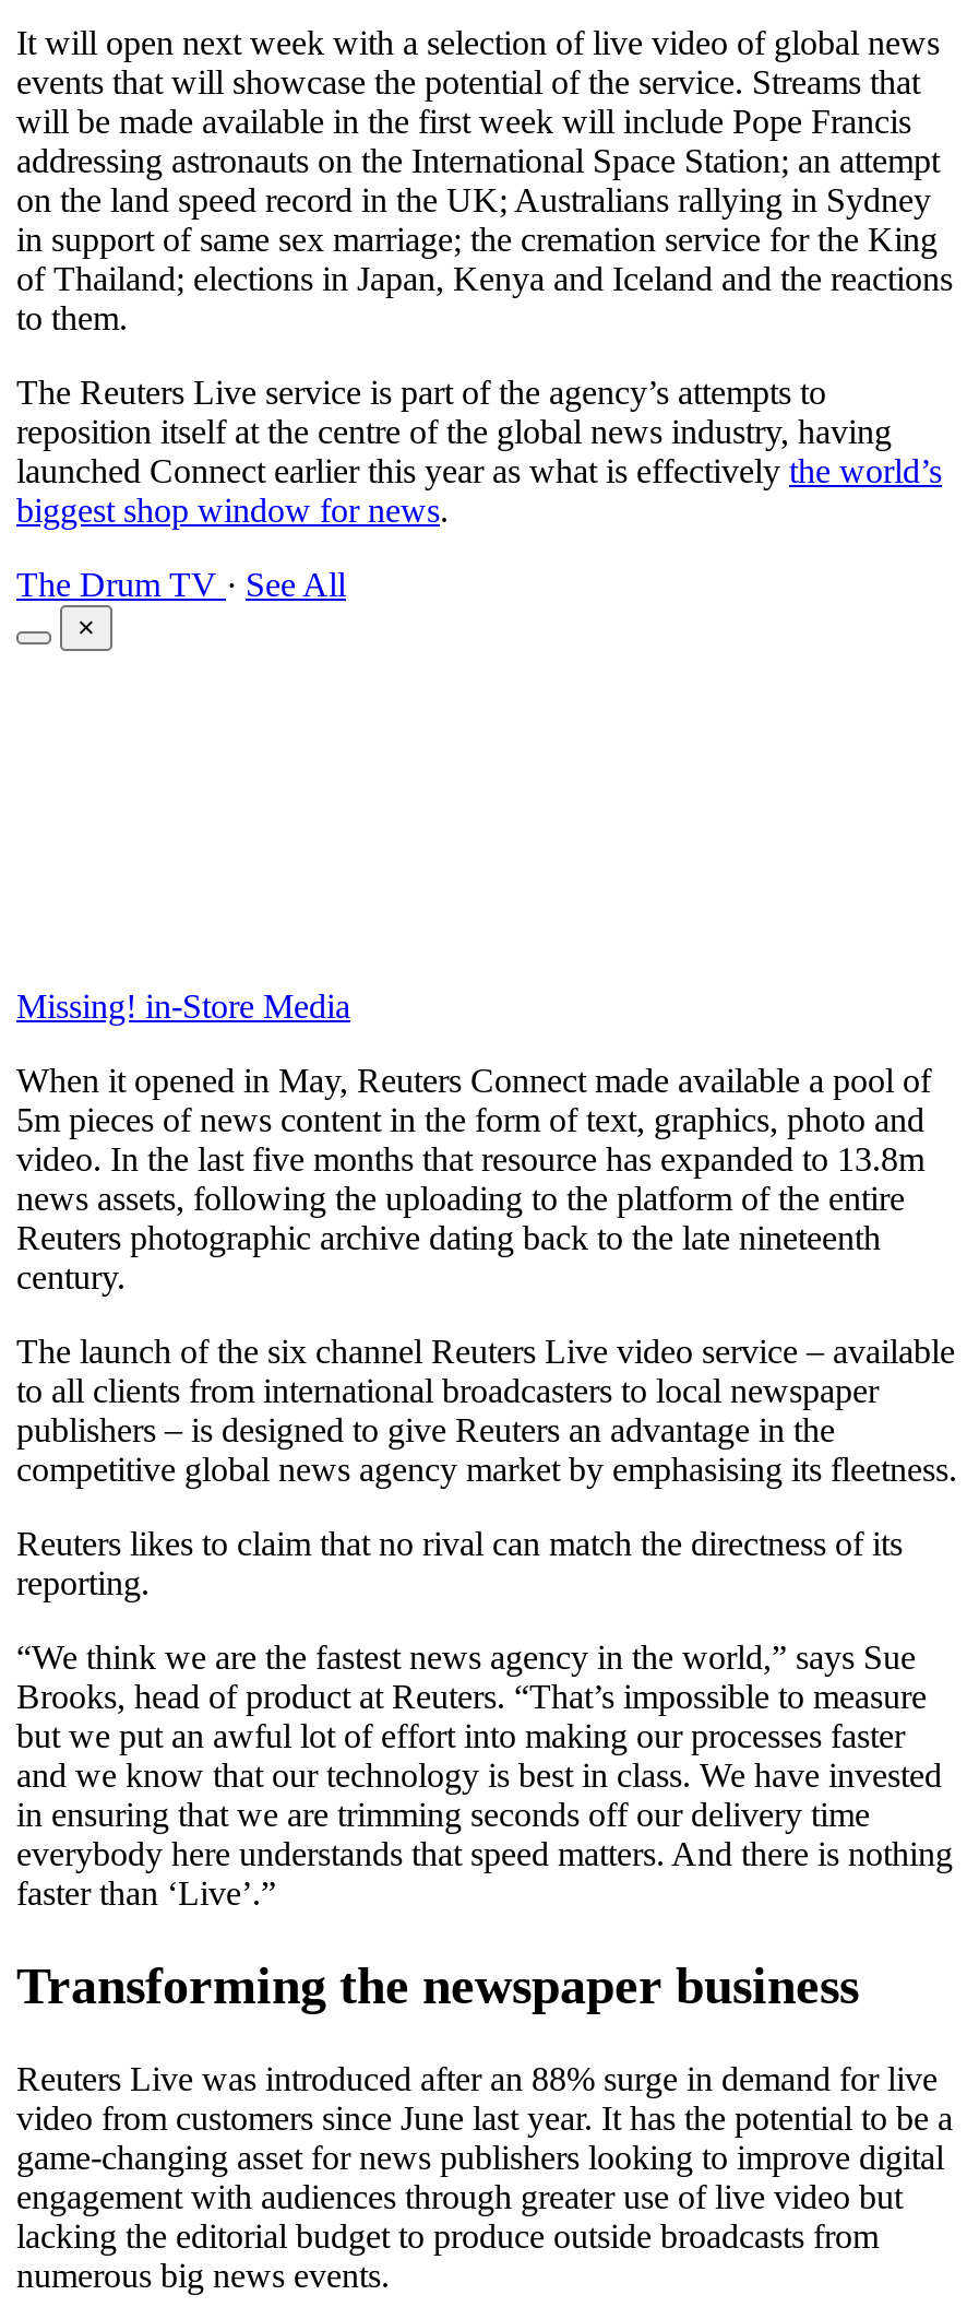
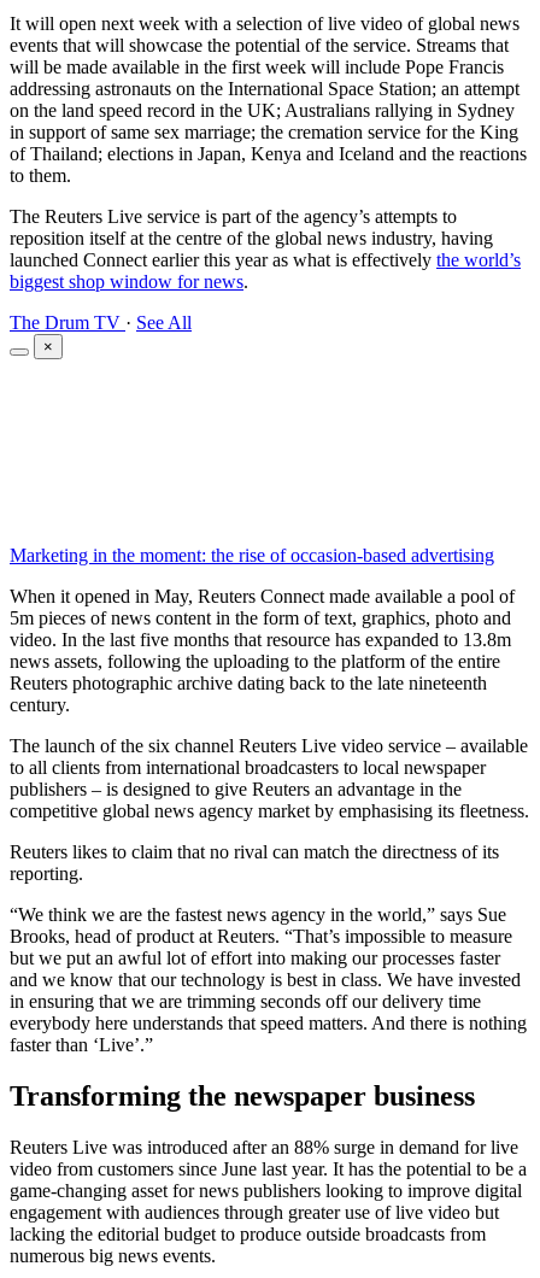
- Missing! in-Store Media
+ Marketing in the moment: the rise of occasion-based advertising
